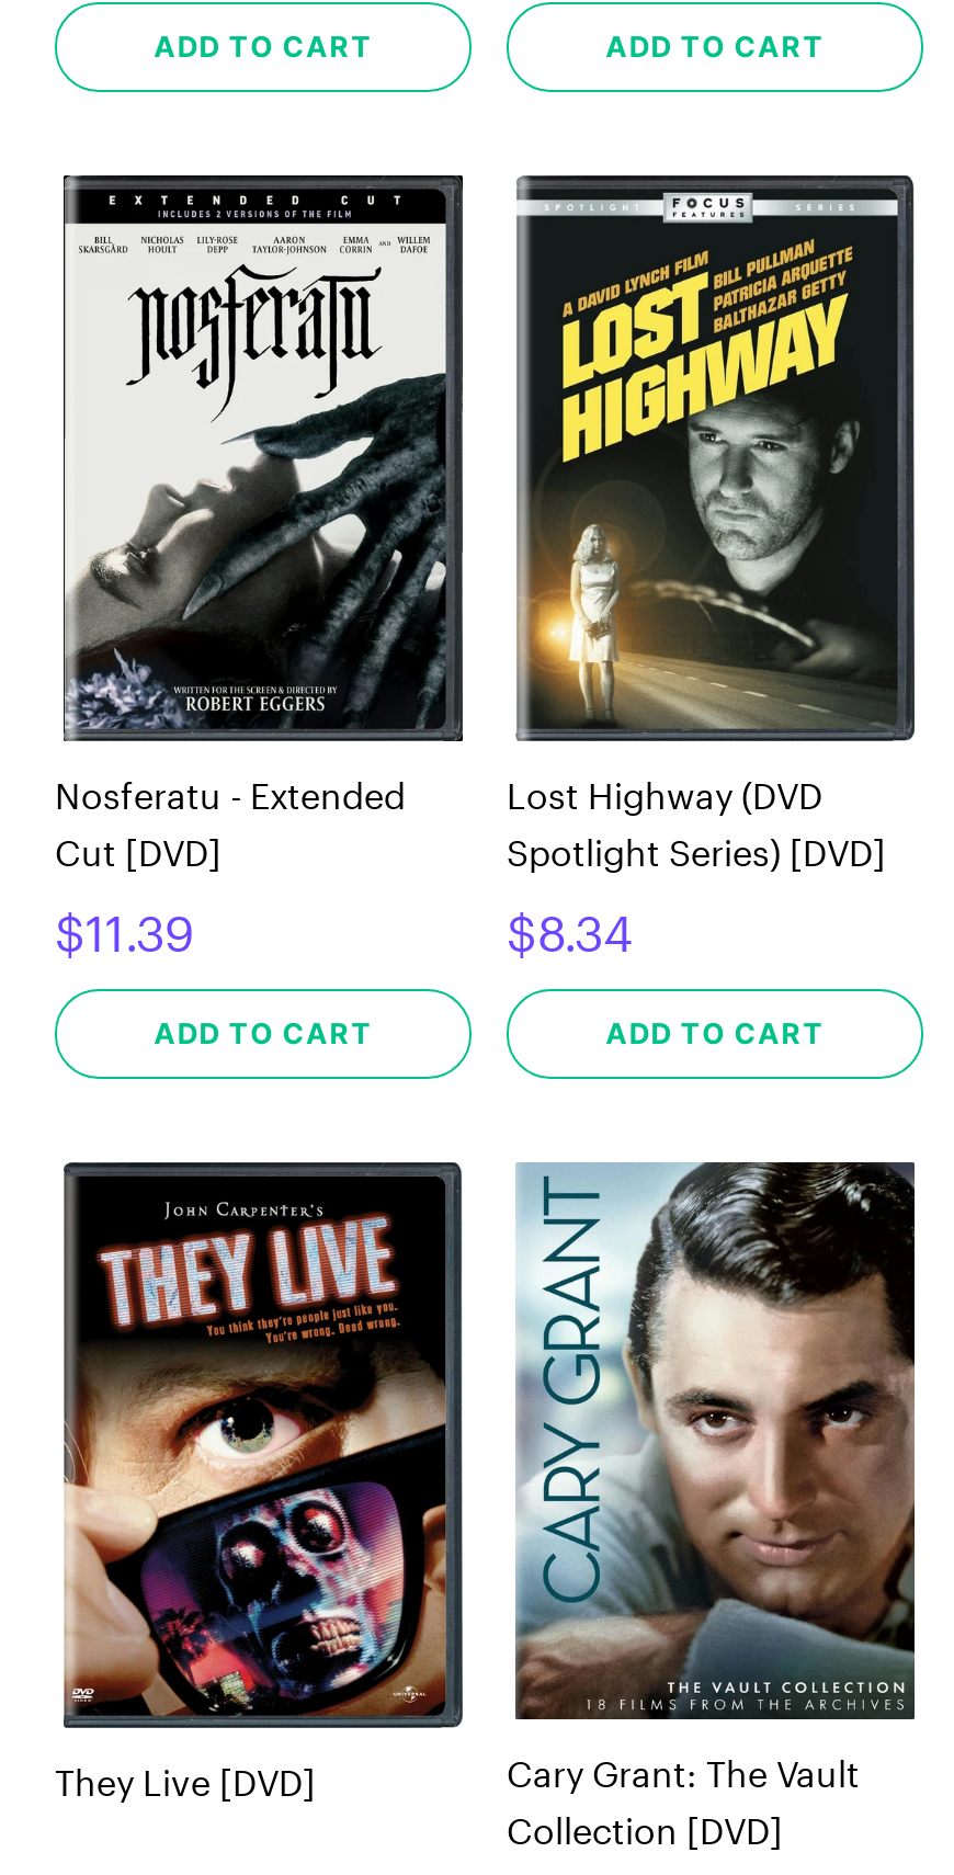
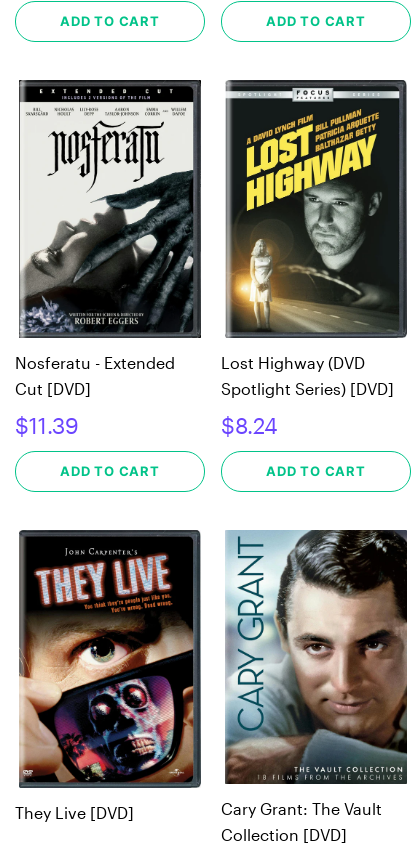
- $8.34
+ $8.24
